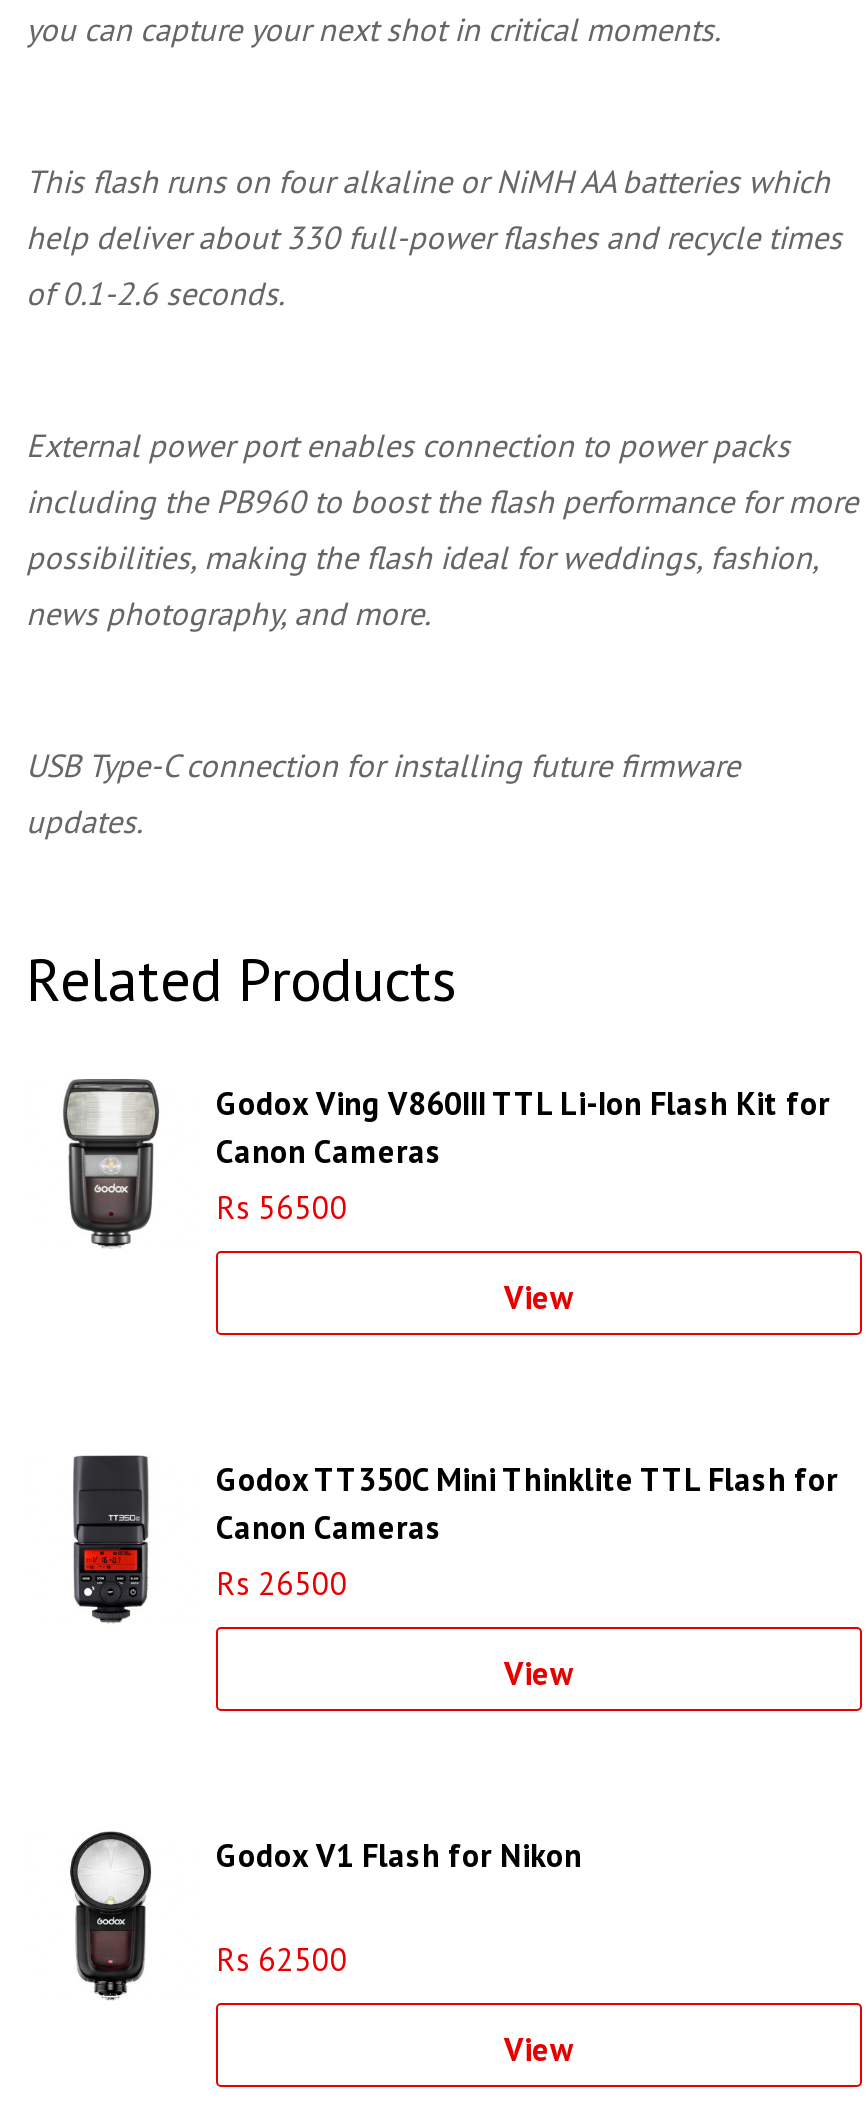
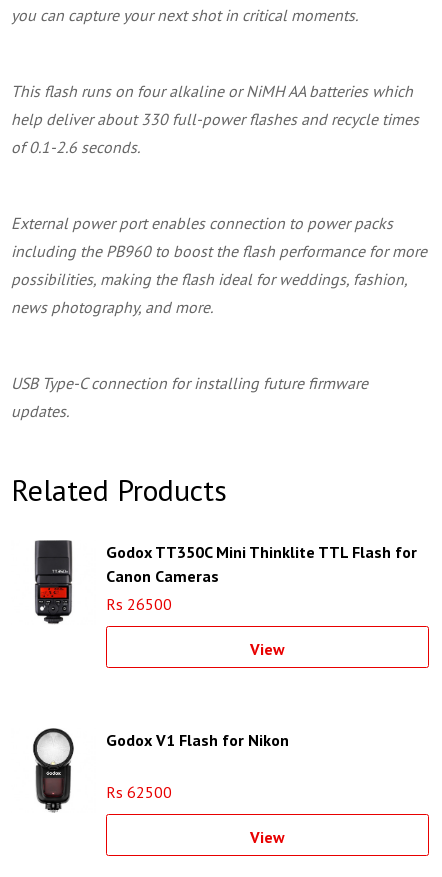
- [image]
- Godox Ving V860III TTL Li-Ion Flash Kit for
- Canon Cameras
- Rs 56500
- View
